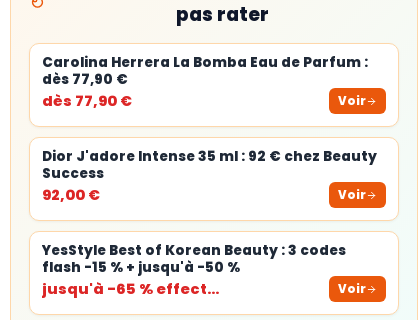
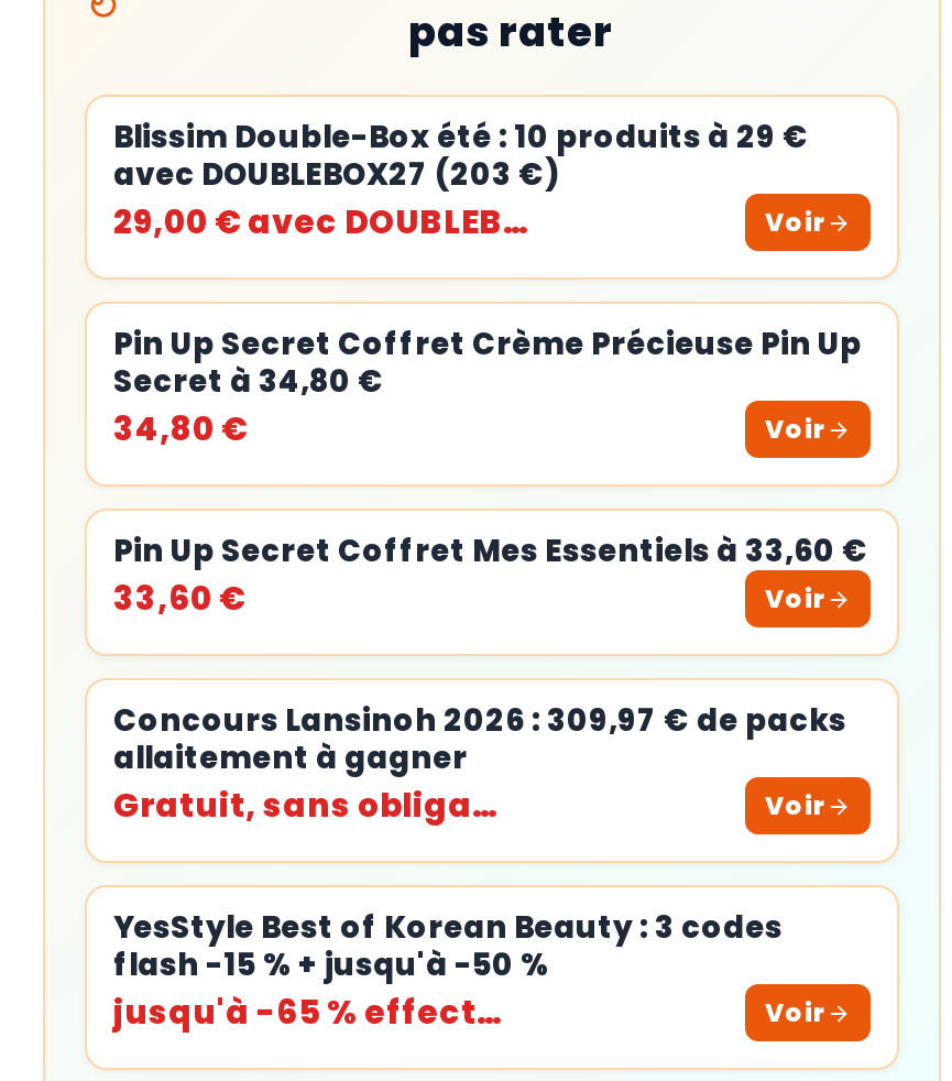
- Carolina Herrera La Bomba Eau de Parfum :
- dès 77,90 €
- dès 77,90 €
+ Blissim Double-Box été : 10 produits à 29 €
+ avec DOUBLEBOX27 (203 €)
+ 29,00 € avec DOUBLEB…

- Dior J'adore Intense 35 ml : 92 € chez Beauty
- Success
- 92,00 €
+ Pin Up Secret Coffret Crème Précieuse Pin Up
+ Secret à 34,80 €
+ 34,80 €
+ Voir
+ Pin Up Secret Coffret Mes Essentiels à 33,60 €
+ 33,60 €
+ Voir
+ Concours Lansinoh 2026 : 309,97 € de packs
+ allaitement à gagner
+ Gratuit, sans obliga…
